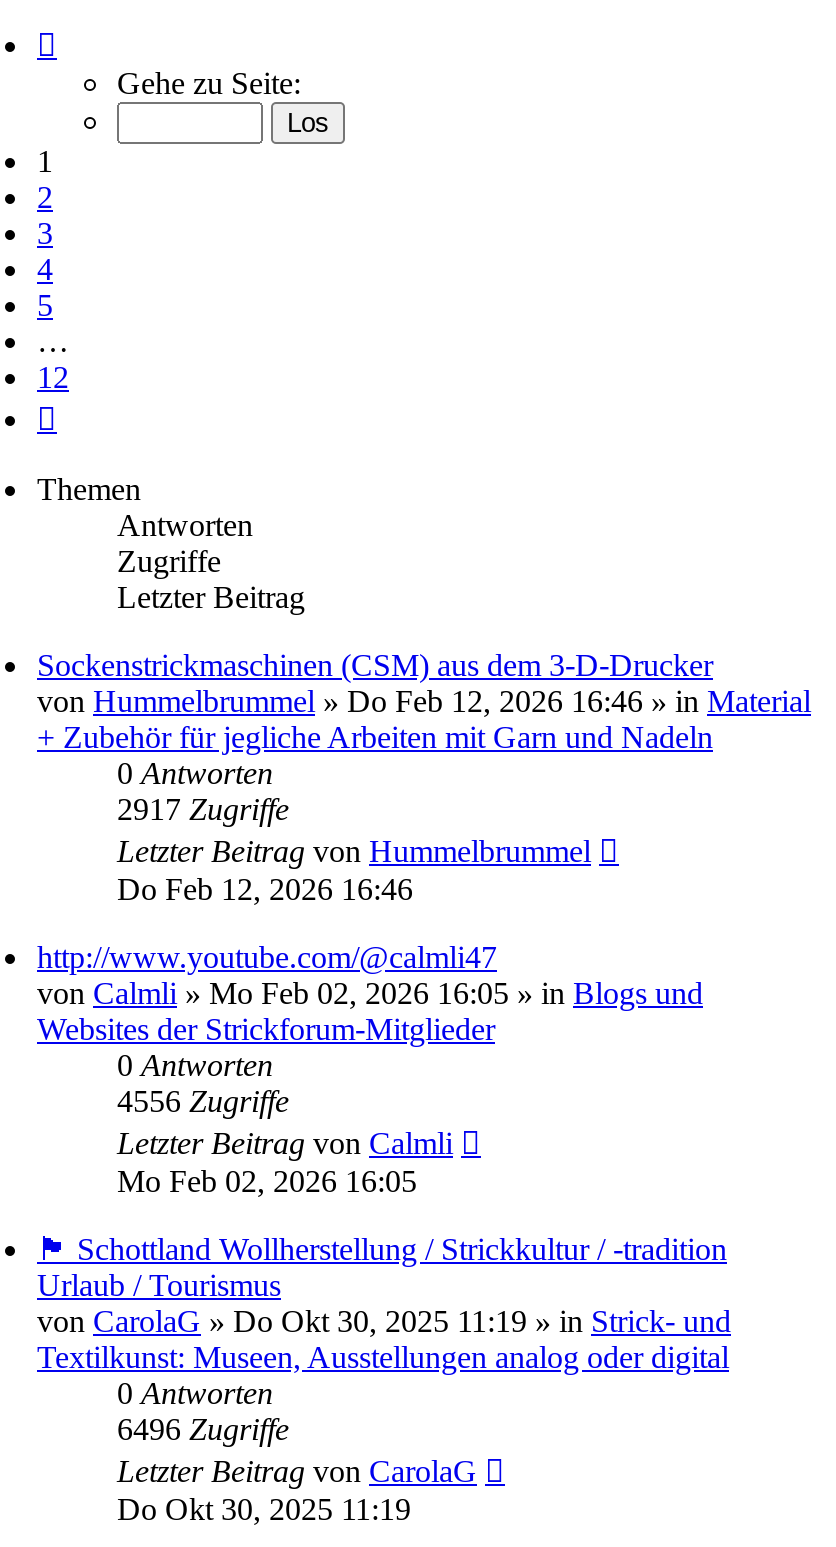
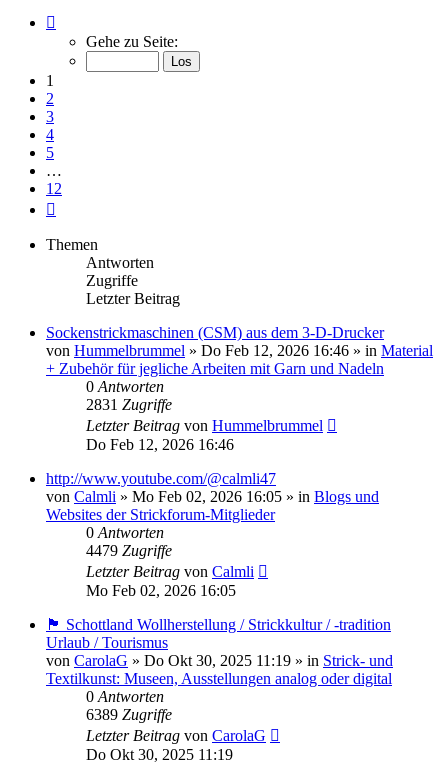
- 2917 Zugriffe
+ 2831 Zugriffe

- 4556 Zugriffe
+ 4479 Zugriffe

- 6496 Zugriffe
+ 6389 Zugriffe
